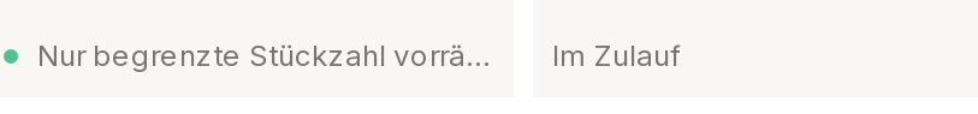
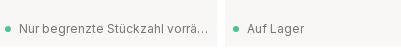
- Im Zulauf
+ Auf Lager
